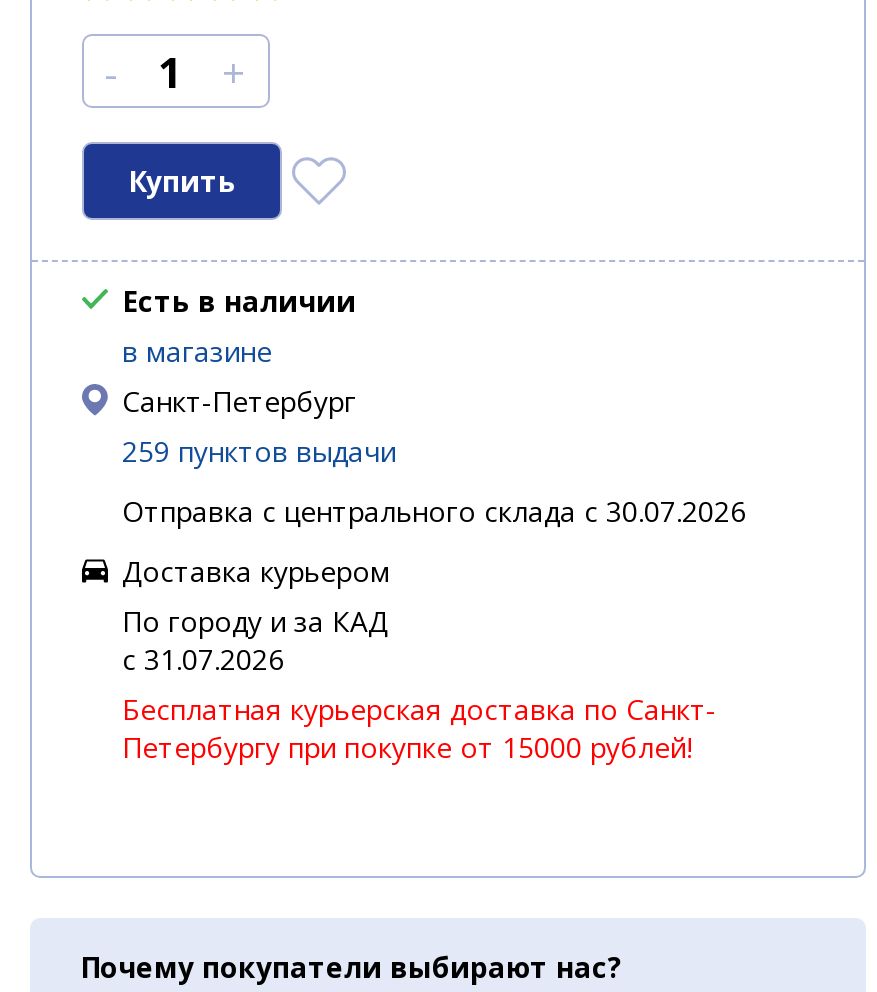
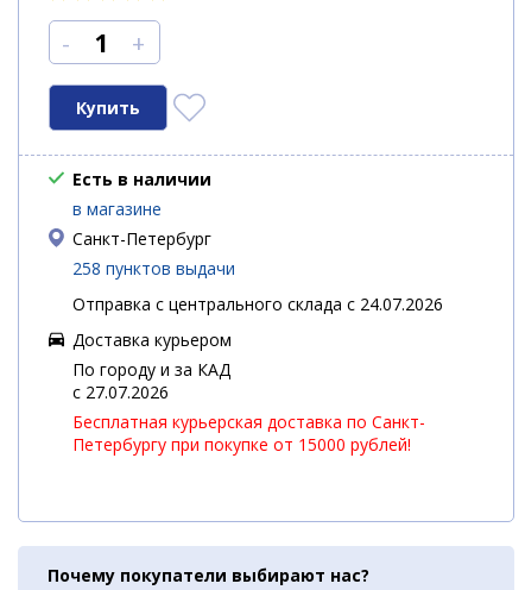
- 259 пунктов выдачи
+ 258 пунктов выдачи

- Отправка с центрального склада с 30.07.2026
+ Отправка с центрального склада с 24.07.2026

- c 31.07.2026
+ c 27.07.2026
